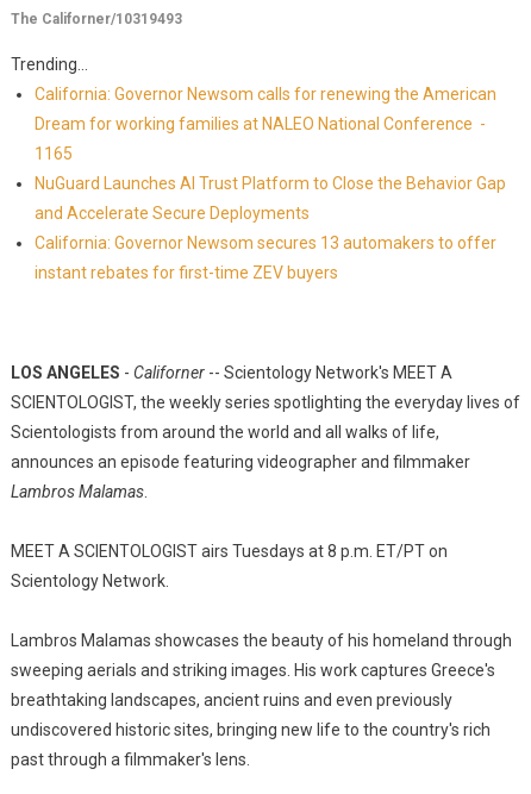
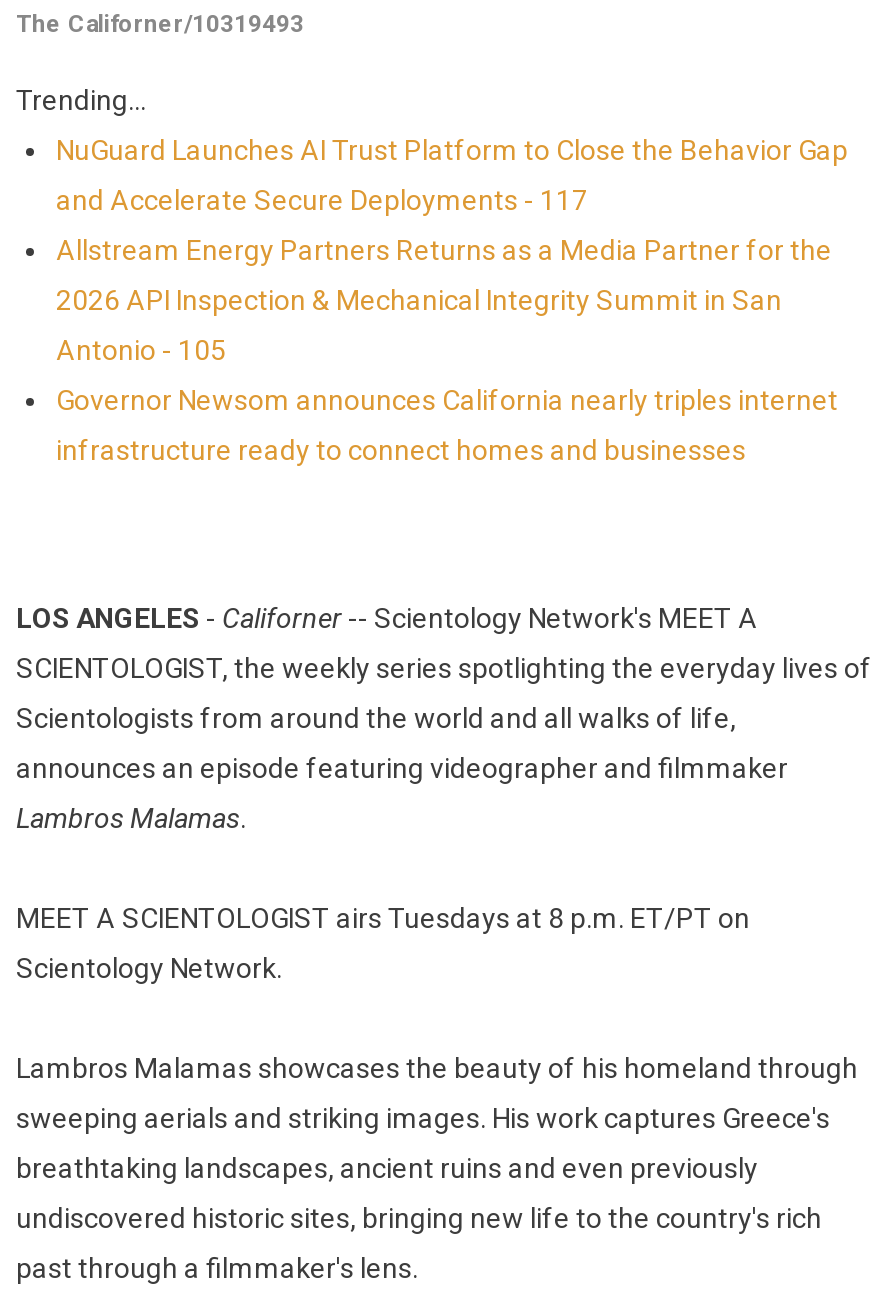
- California: Governor Newsom calls for renewing the American
- Dream for working families at NALEO National Conference -
- 1165

moved up: NuGuard Launches AI Trust Platform to Close the Behavior Gap

- and Accelerate Secure Deployments
- California: Governor Newsom secures 13 automakers to offer
- instant rebates for first-time ZEV buyers
+ and Accelerate Secure Deployments - 117
+ Allstream Energy Partners Returns as a Media Partner for the
+ 2026 API Inspection & Mechanical Integrity Summit in San
+ Antonio - 105
+ Governor Newsom announces California nearly triples internet
+ infrastructure ready to connect homes and businesses
